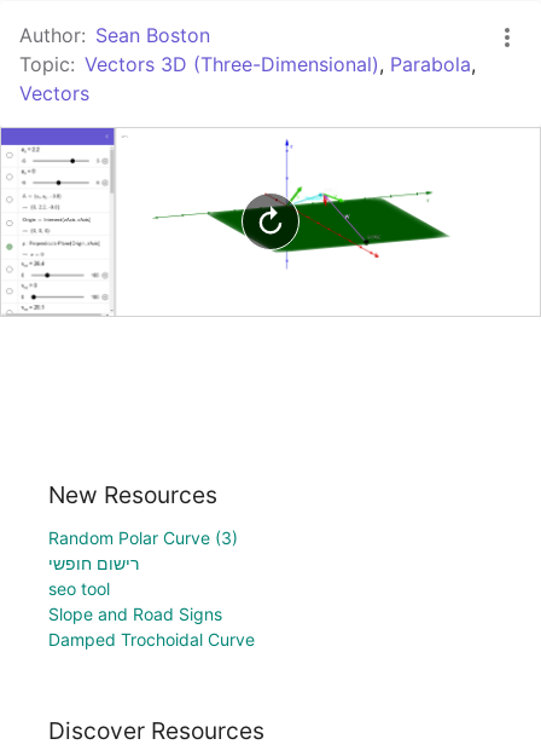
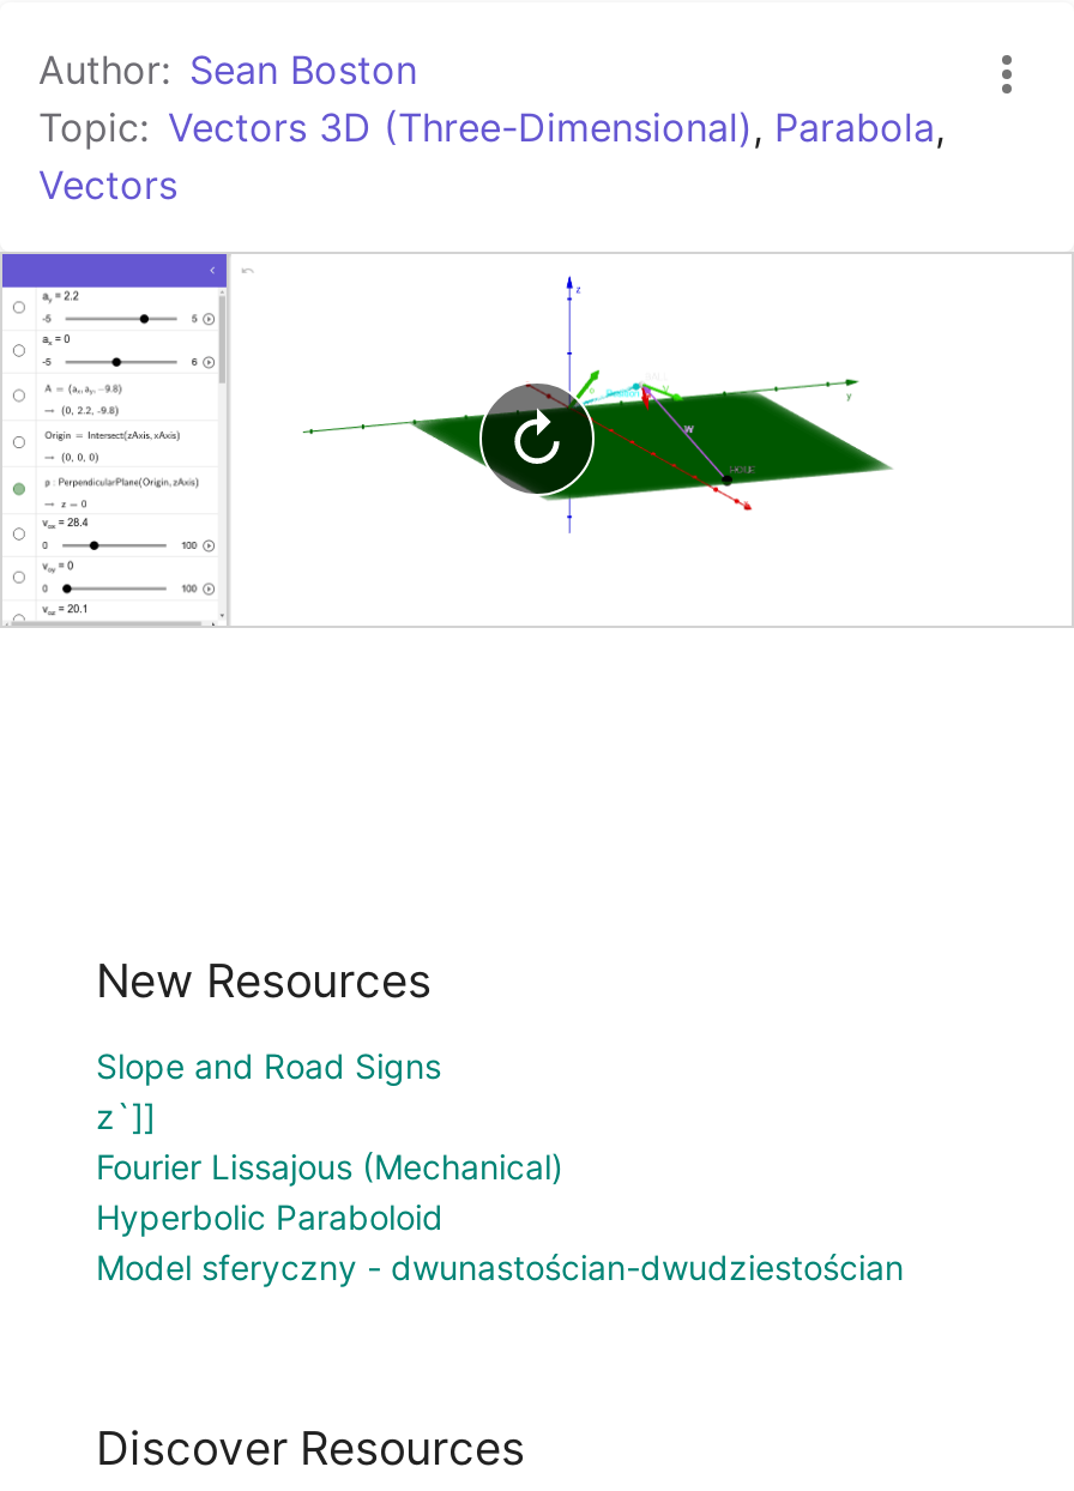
- Random Polar Curve (3)
- רישום חופשי
- seo tool

moved up: Slope and Road Signs

- Damped Trochoidal Curve
+ z`]]
+ Fourier Lissajous (Mechanical)
+ Hyperbolic Paraboloid
+ Model sferyczny - dwunastościan-dwudziestościan
